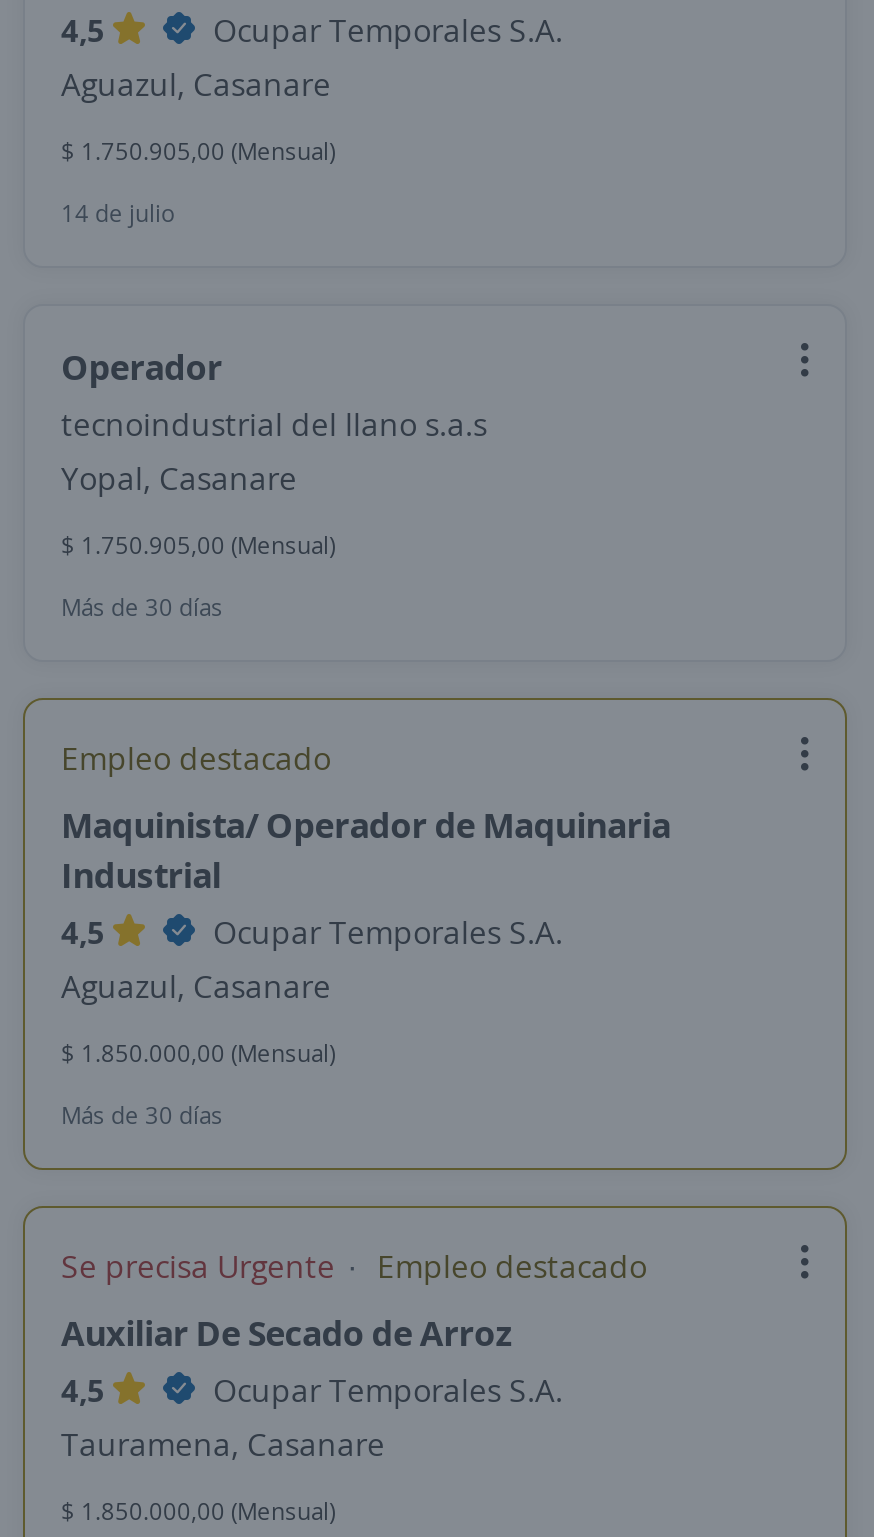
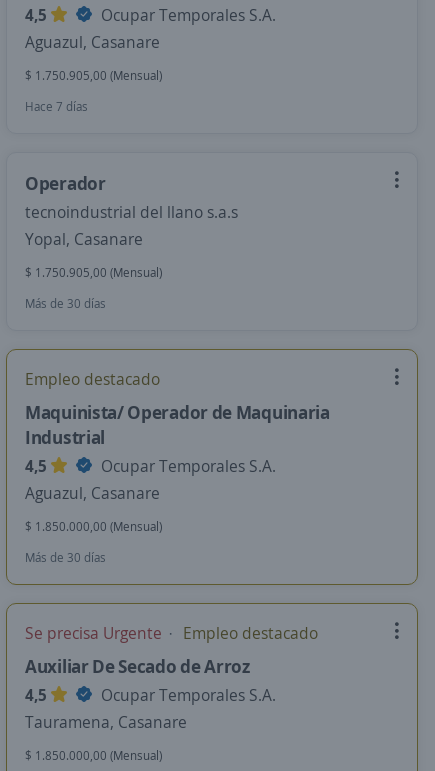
- 14 de julio
+ Hace 7 días
